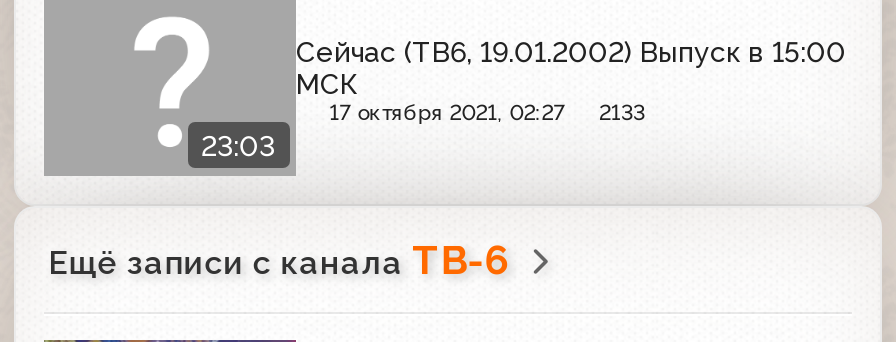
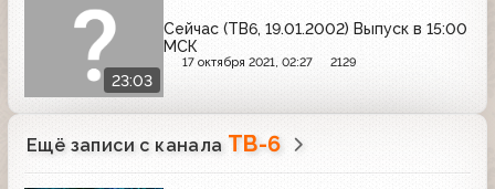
- 17 октября 2021, 02:27 2133
+ 17 октября 2021, 02:27 2129
